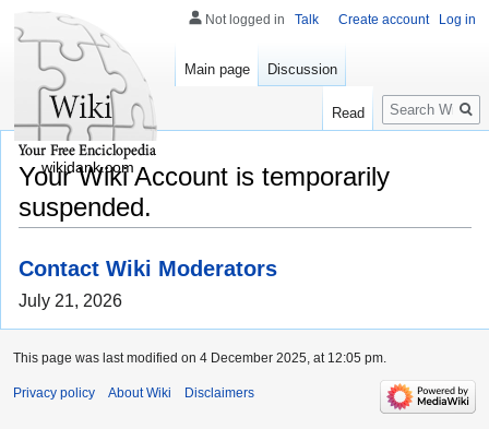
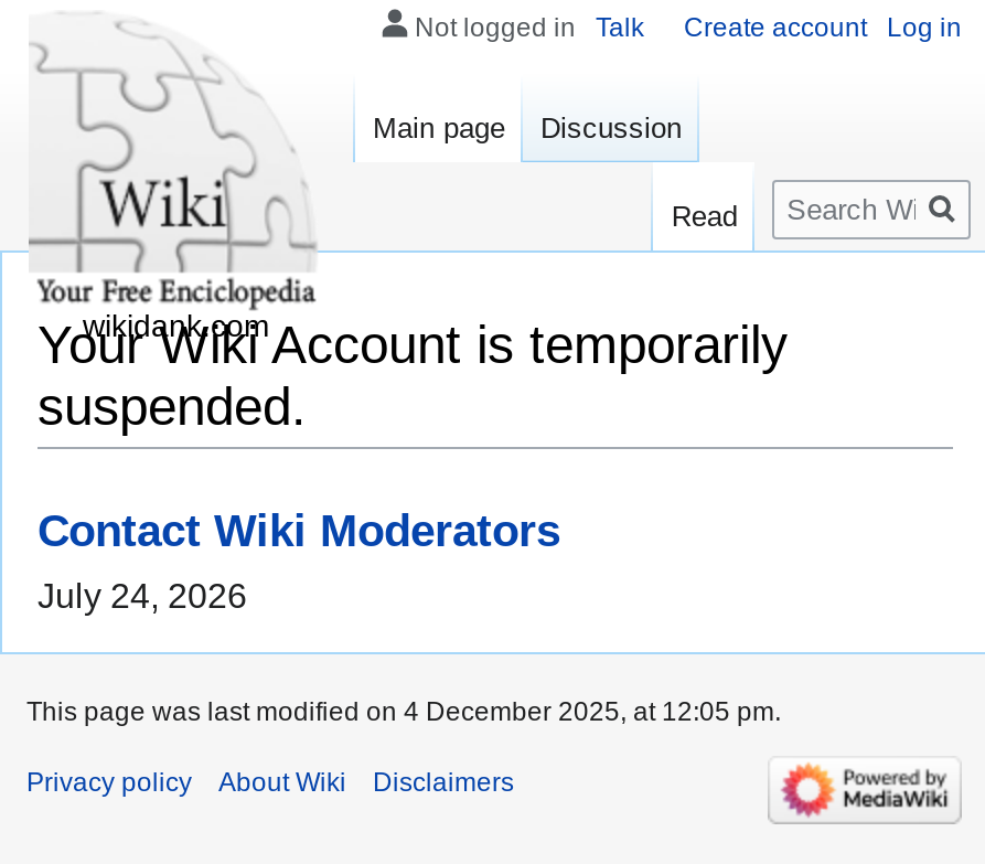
- July 21, 2026
+ July 24, 2026
